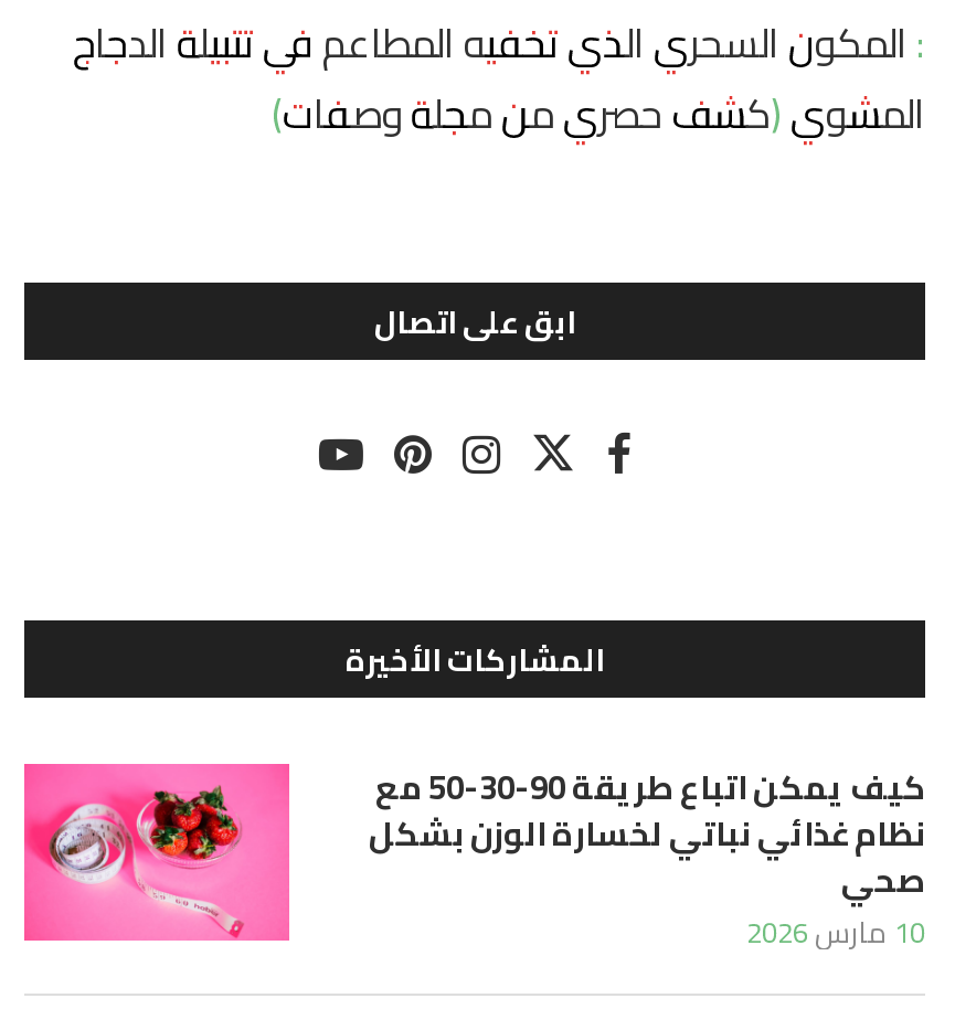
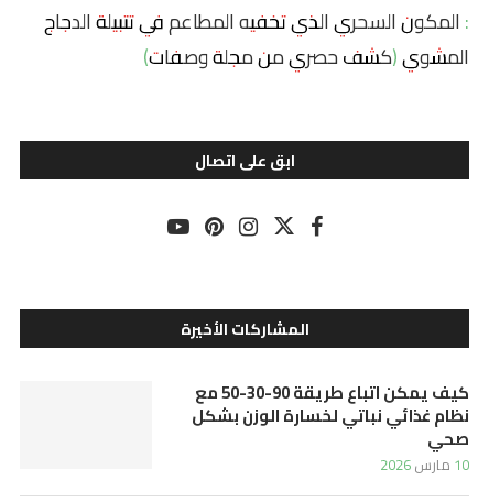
- [image]
